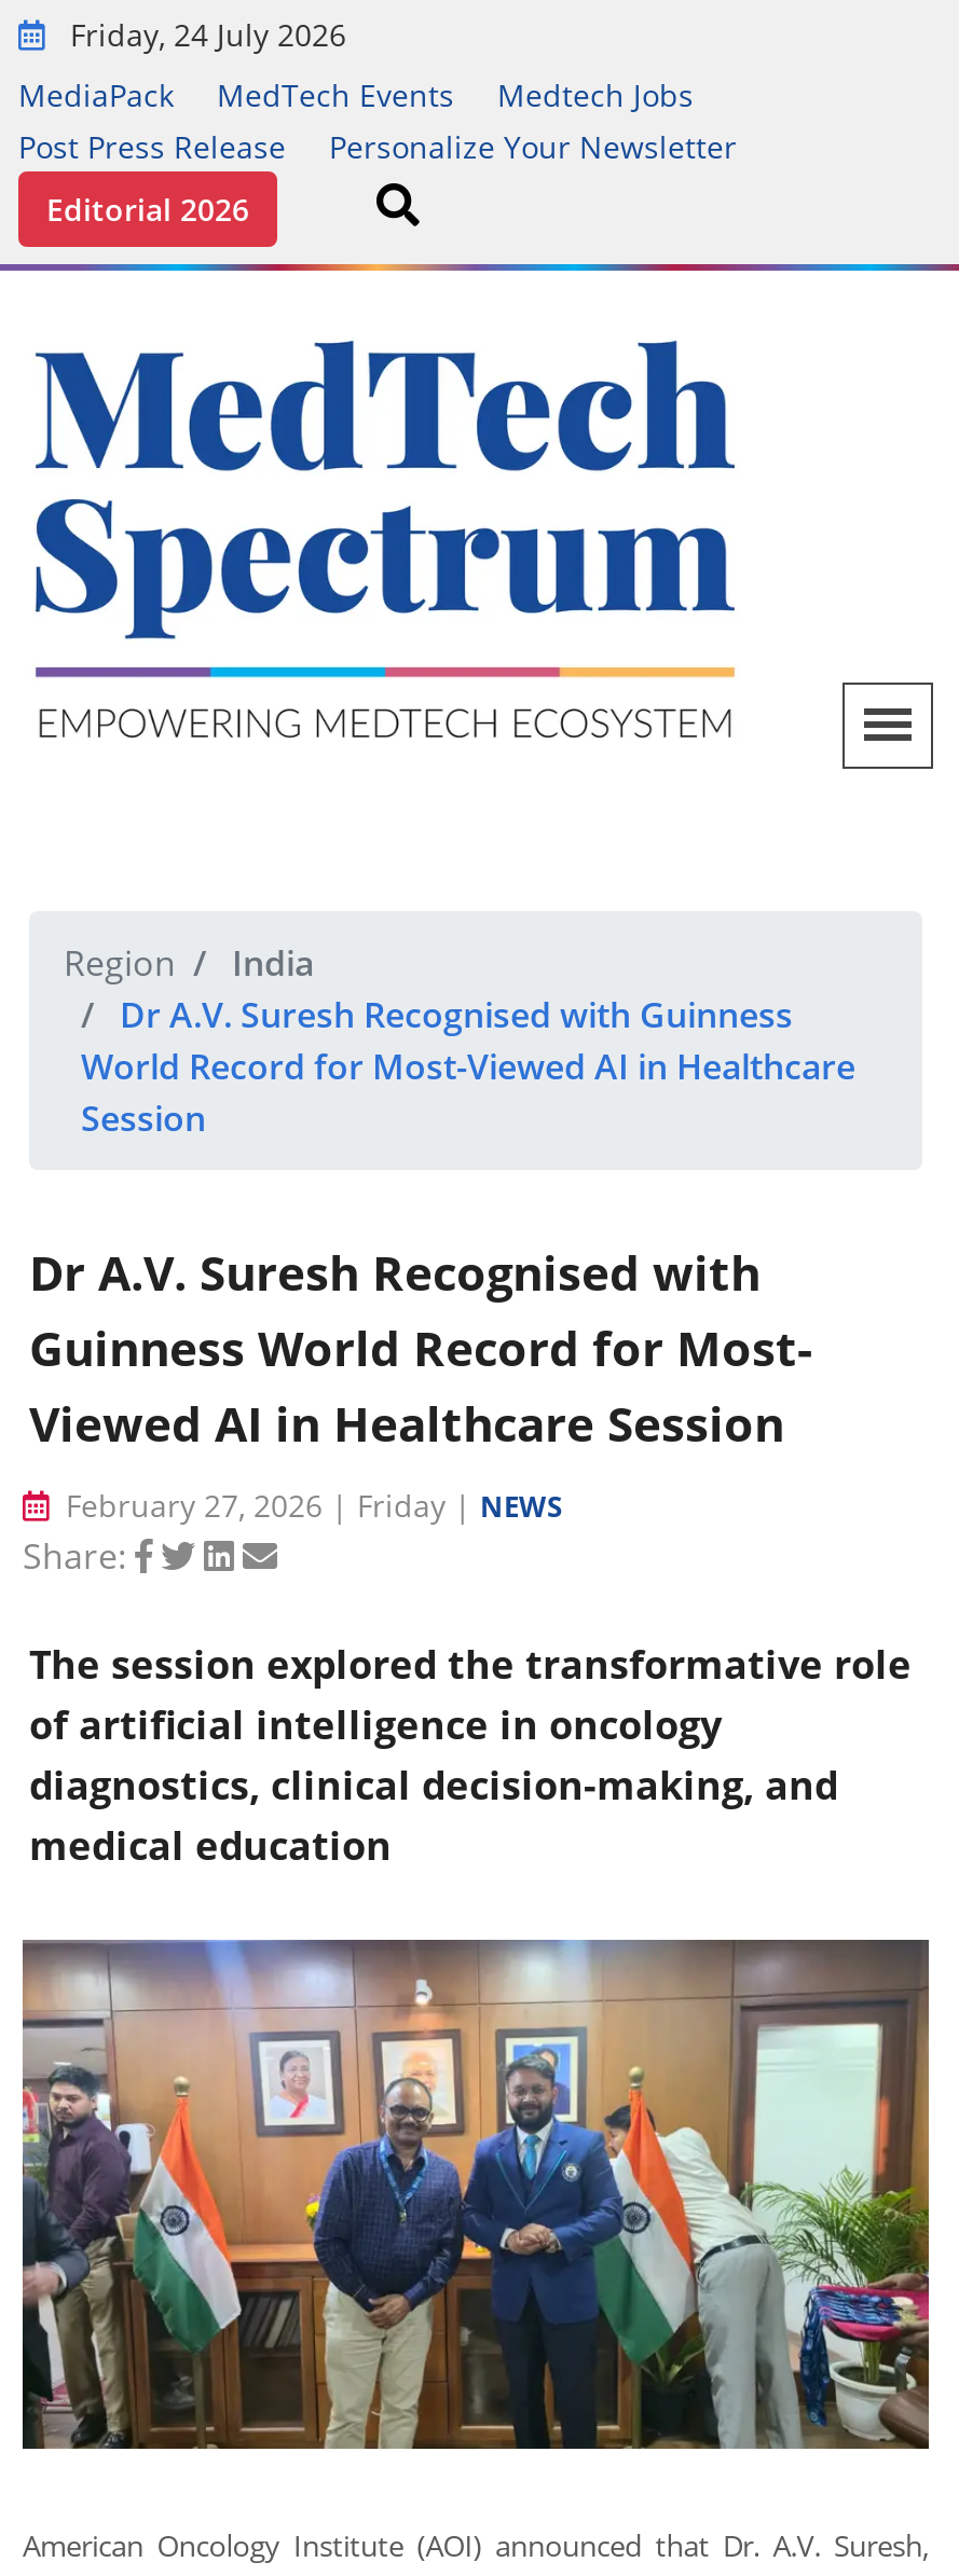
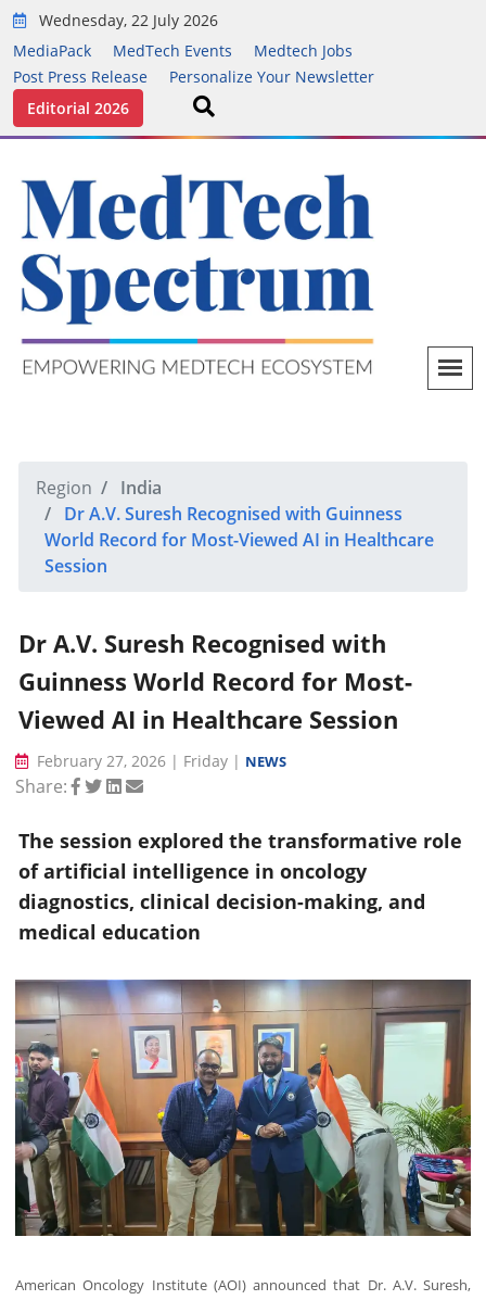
- Friday, 24 July 2026
+ Wednesday, 22 July 2026
